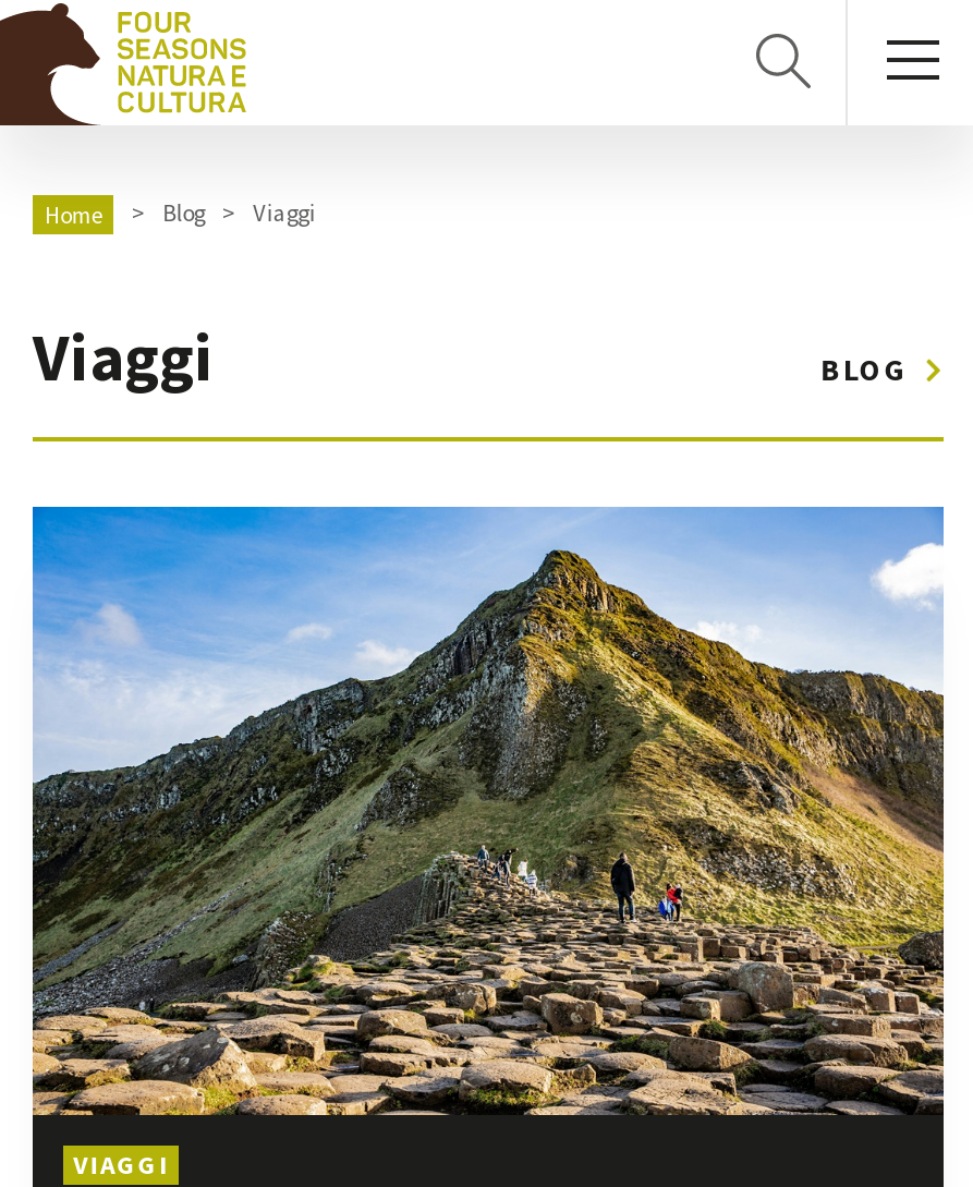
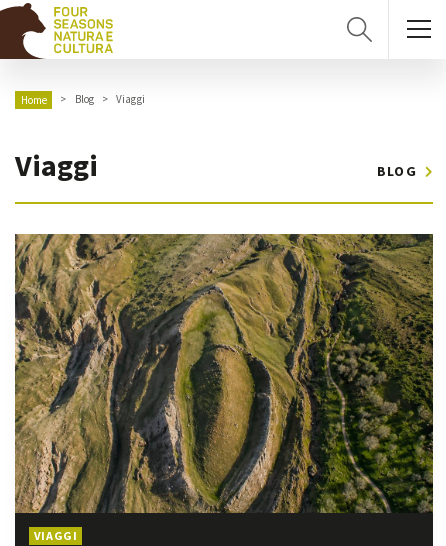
- [image]
+ [image]
